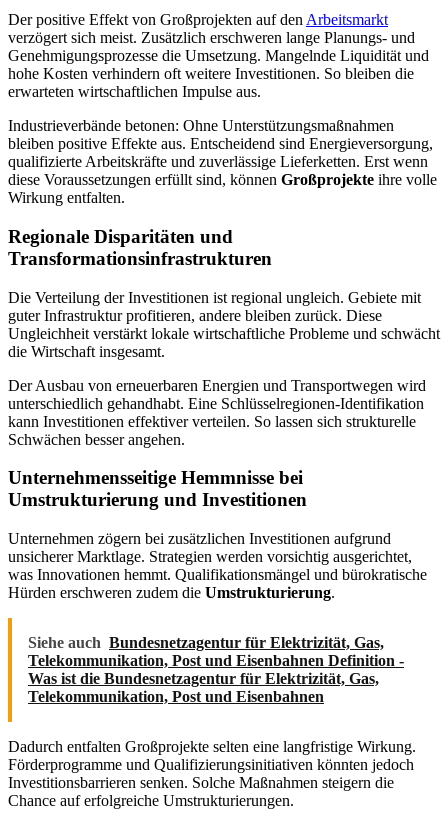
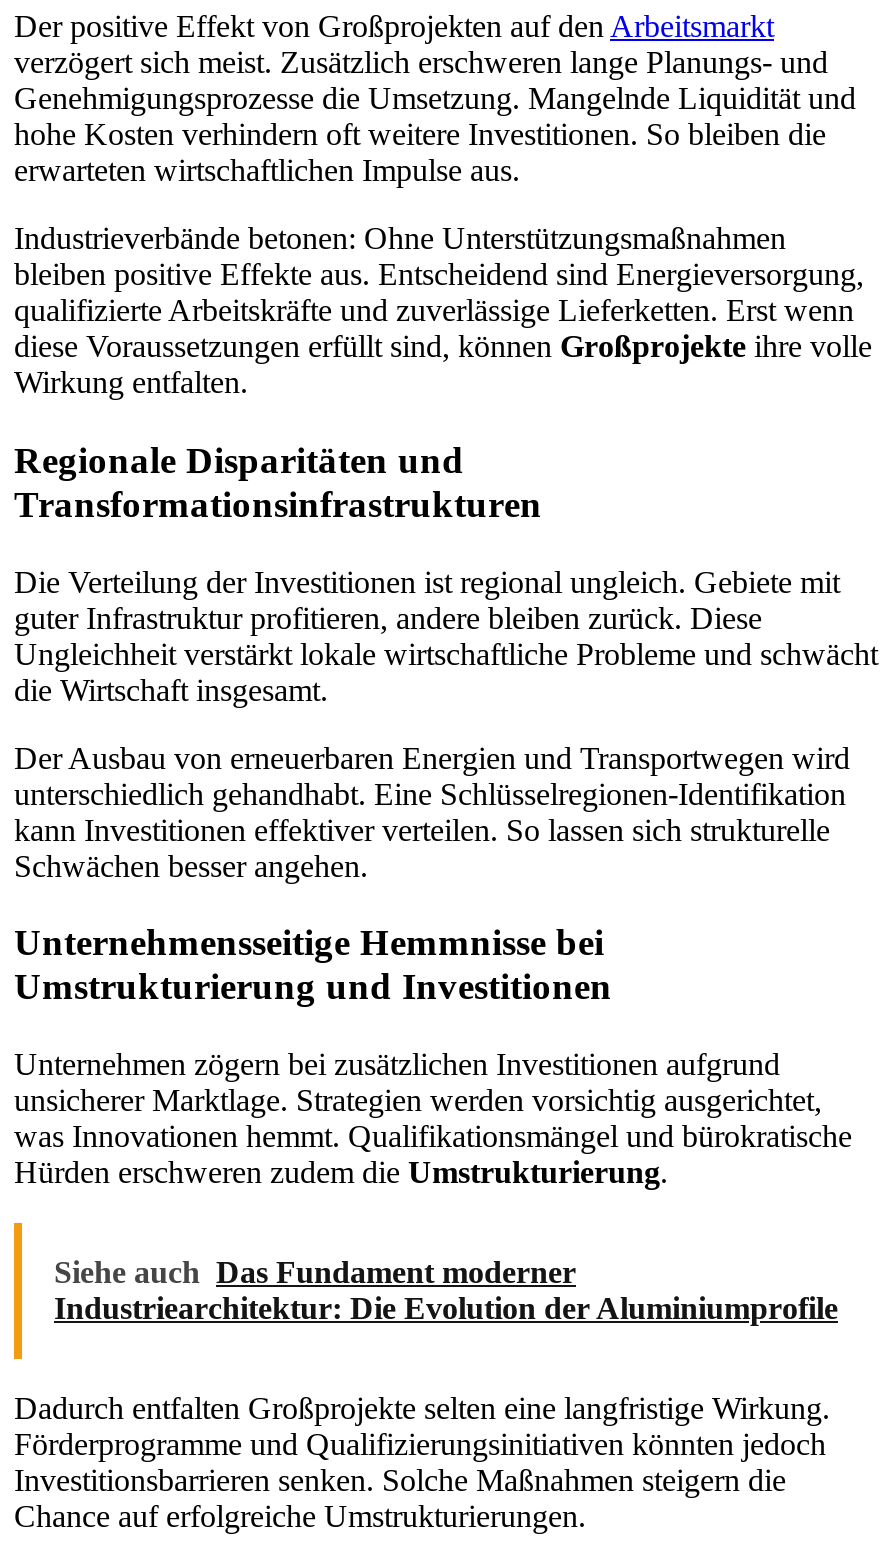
- Siehe auch Bundesnetzagentur für Elektrizität, Gas,
- Telekommunikation, Post und Eisenbahnen Definition -
- Was ist die Bundesnetzagentur für Elektrizität, Gas,
- Telekommunikation, Post und Eisenbahnen
+ Siehe auch Das Fundament moderner
+ Industriearchitektur: Die Evolution der Aluminiumprofile
